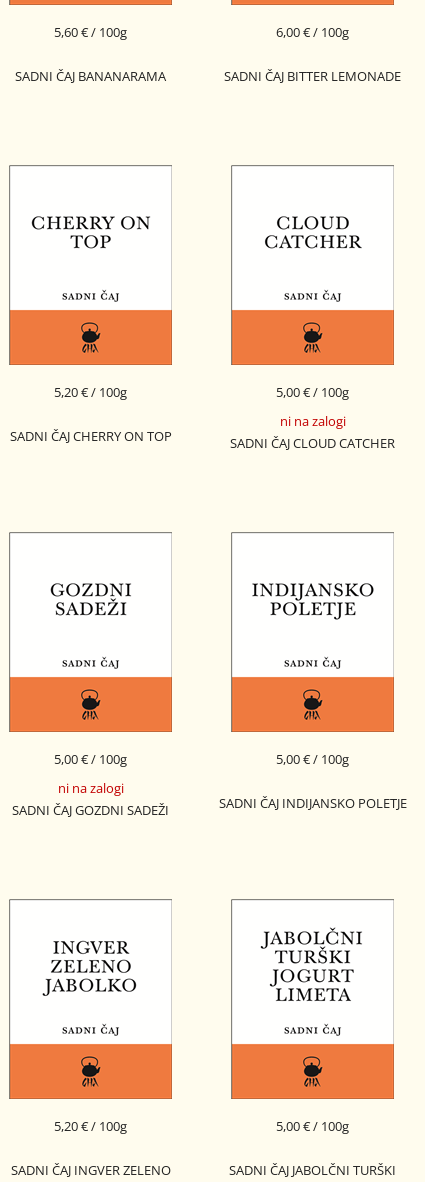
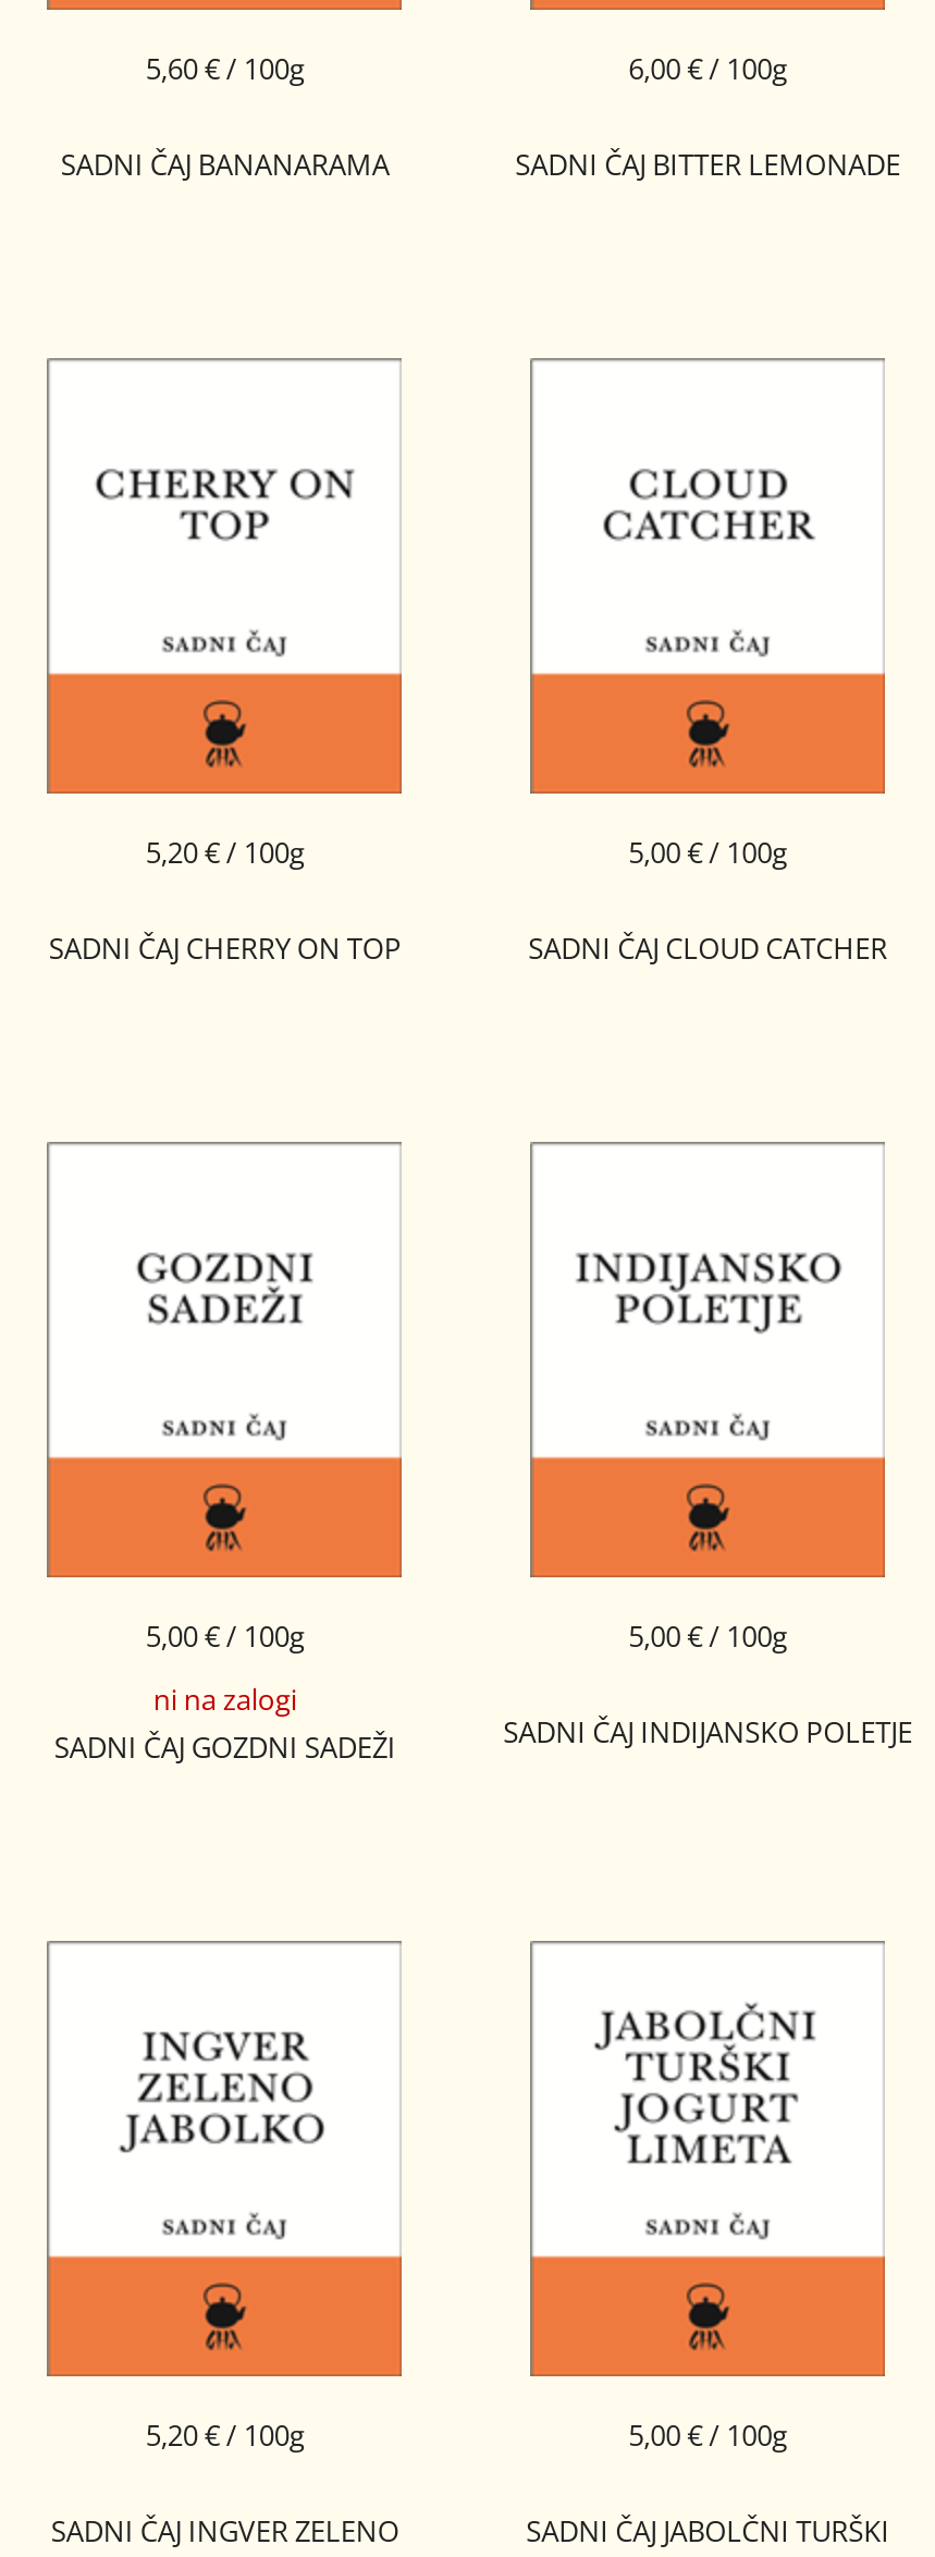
- ni na zalogi
